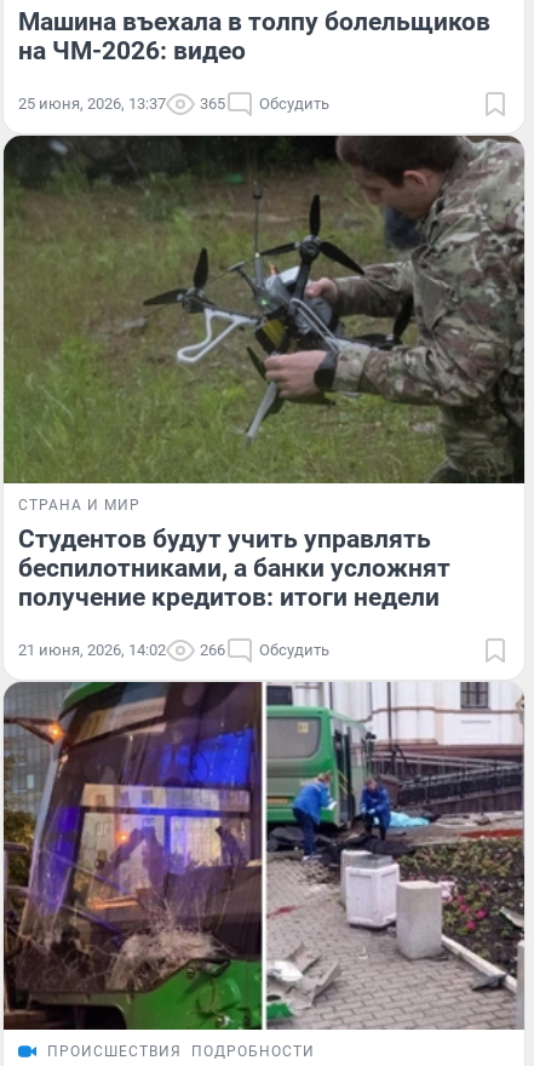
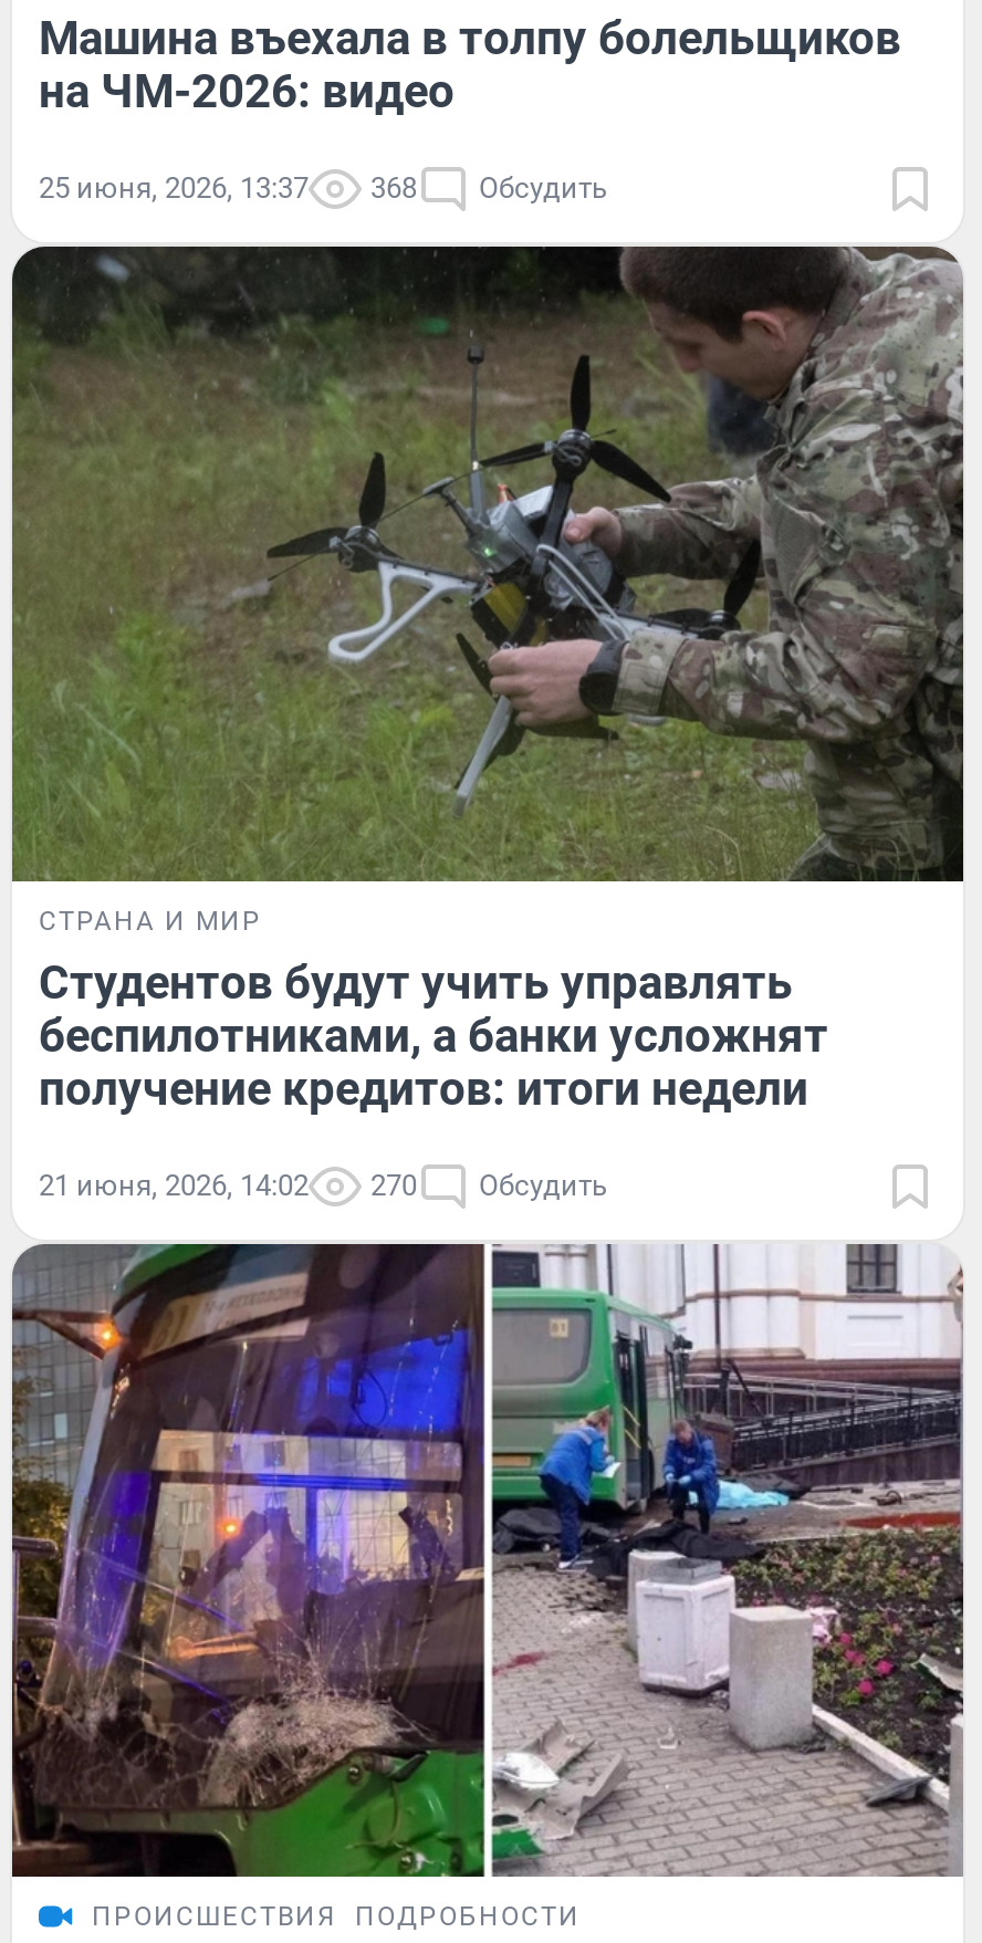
- 25 июня, 2026, 13:37 365 Обсудить
+ 25 июня, 2026, 13:37 368 Обсудить

- 21 июня, 2026, 14:02 266 Обсудить
+ 21 июня, 2026, 14:02 270 Обсудить
